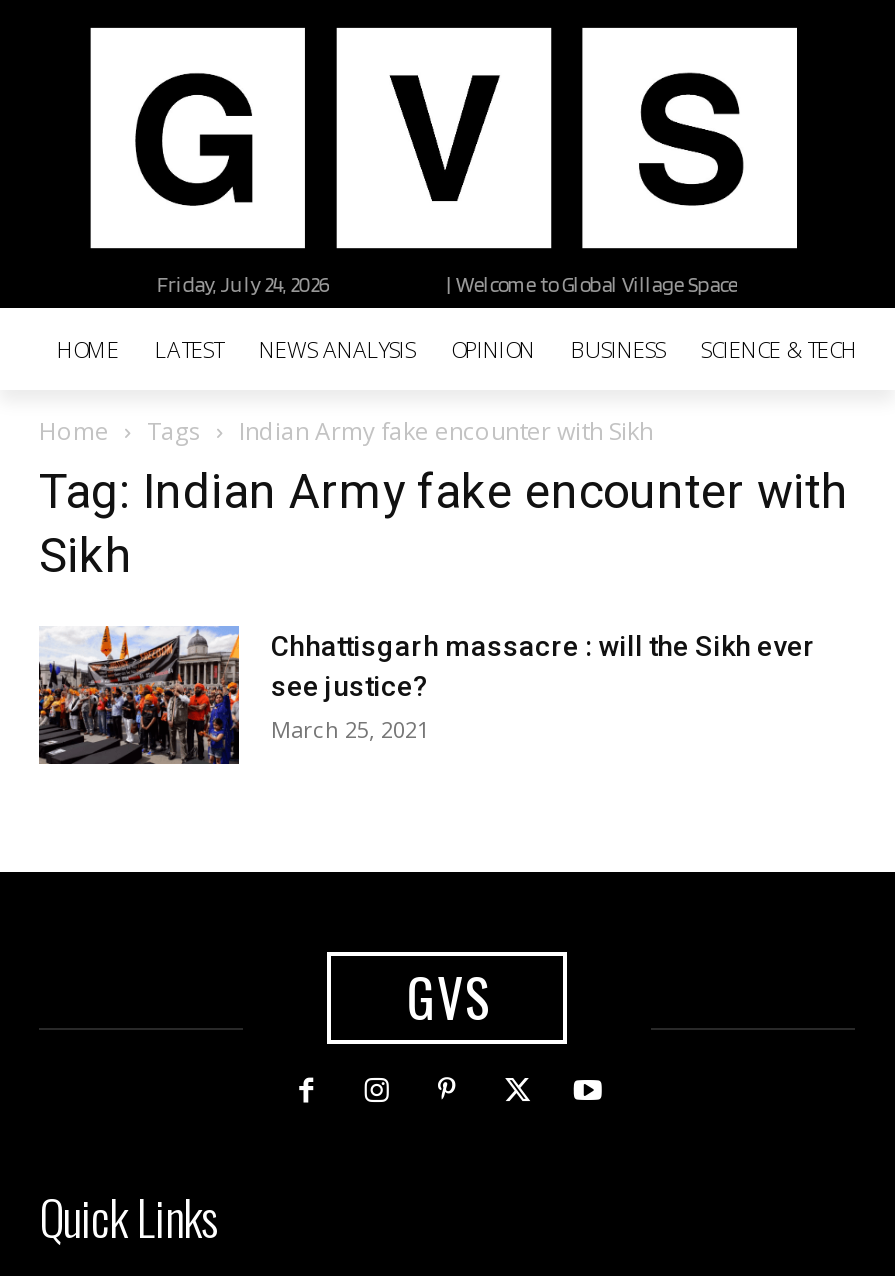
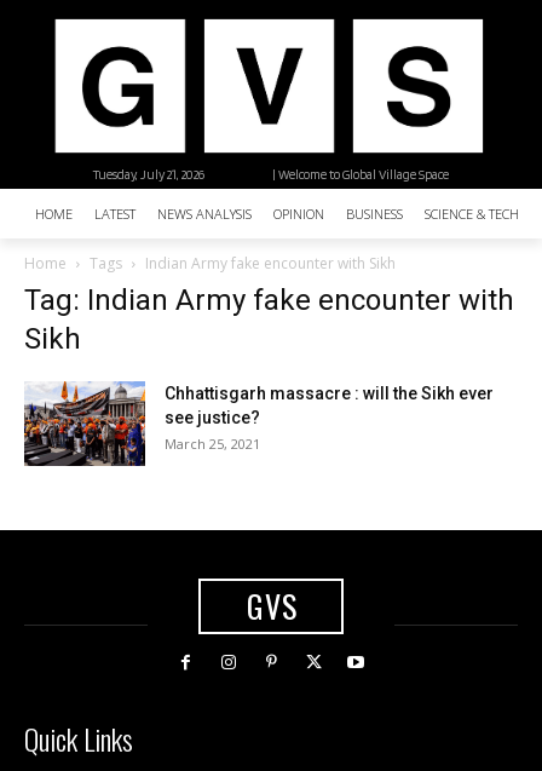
- Friday, July 24, 2026
+ Tuesday, July 21, 2026
